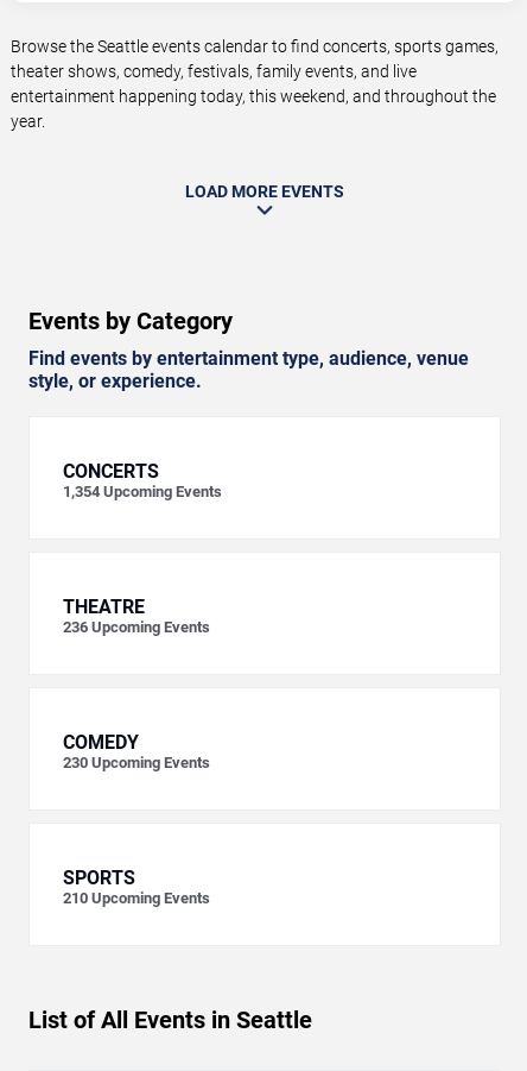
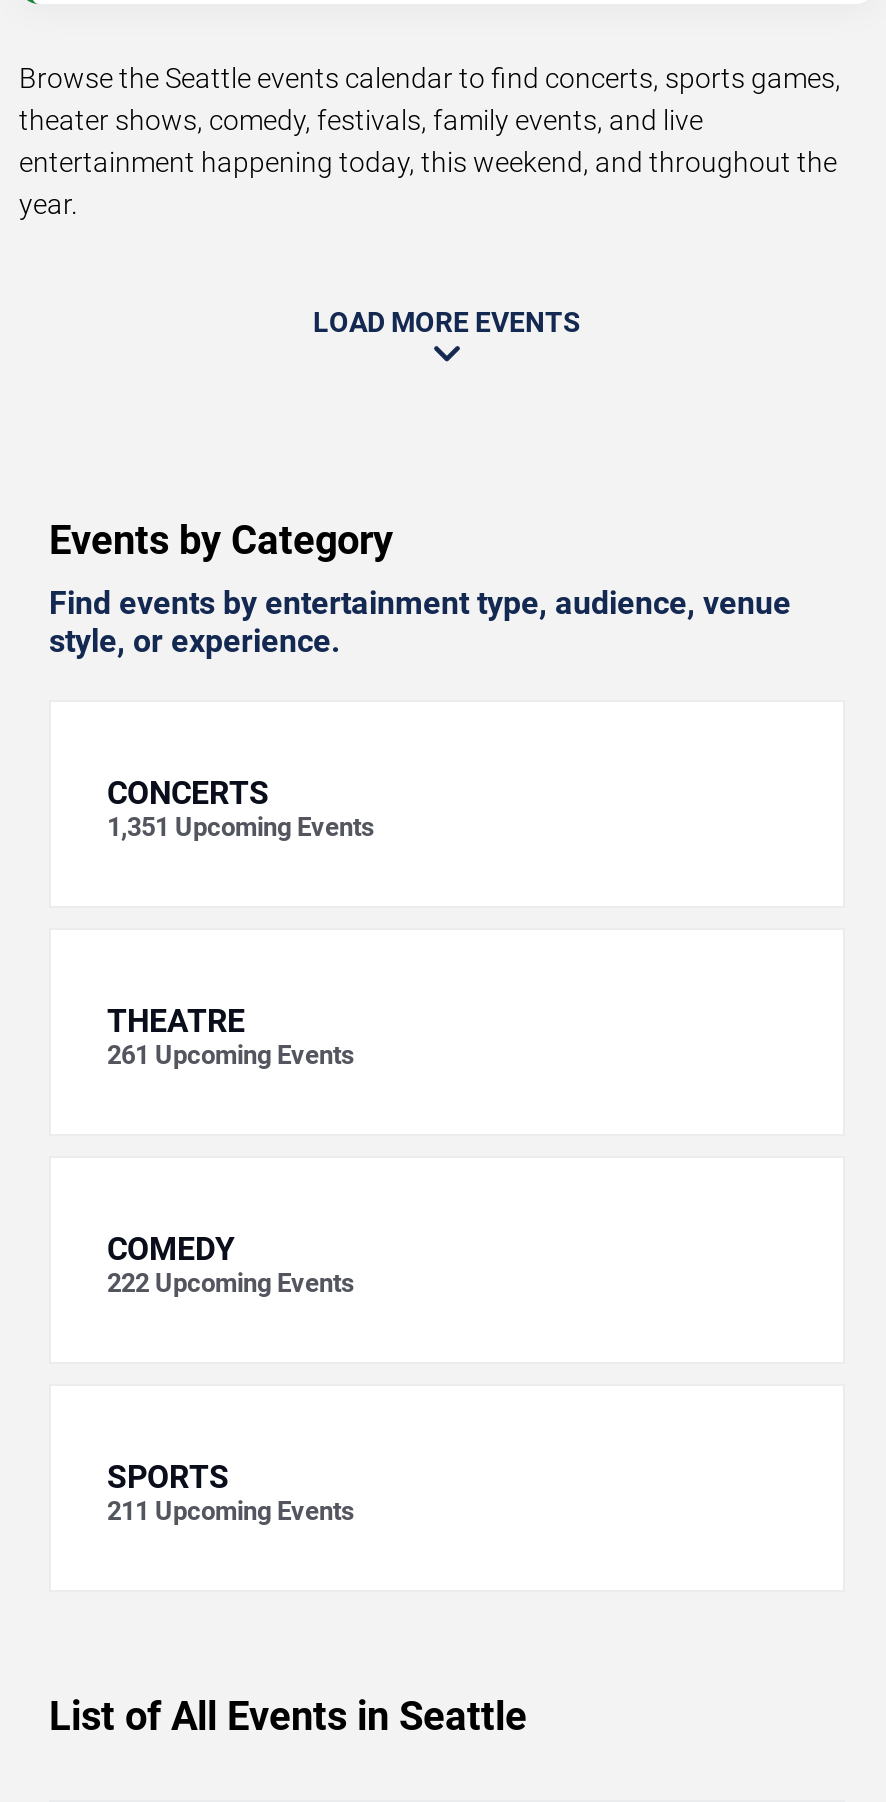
- 1,354 Upcoming Events
+ 1,351 Upcoming Events

- 236 Upcoming Events
+ 261 Upcoming Events

- 230 Upcoming Events
+ 222 Upcoming Events

- 210 Upcoming Events
+ 211 Upcoming Events
